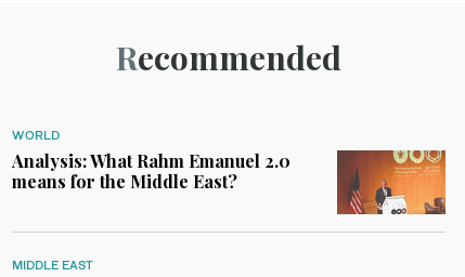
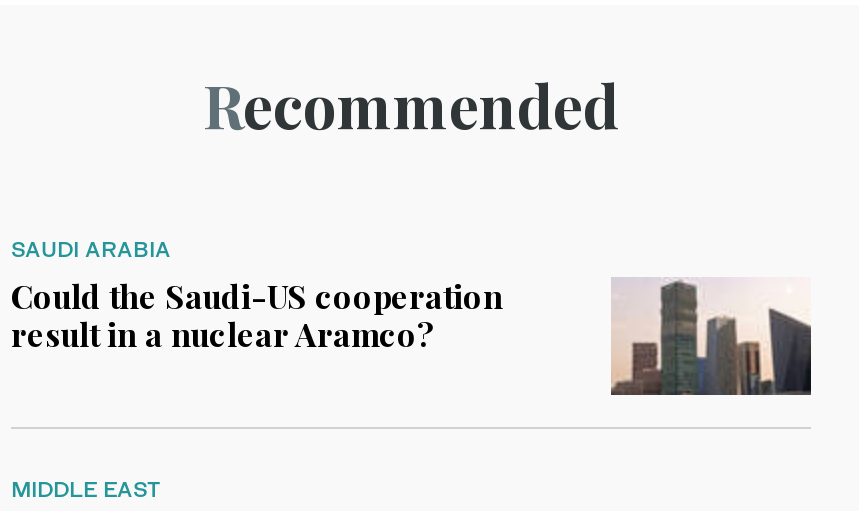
- WORLD
- Analysis: What Rahm Emanuel 2.0
- means for the Middle East?
+ SAUDI ARABIA
+ Could the Saudi-US cooperation
+ result in a nuclear Aramco?

- [image]
+ [image]
